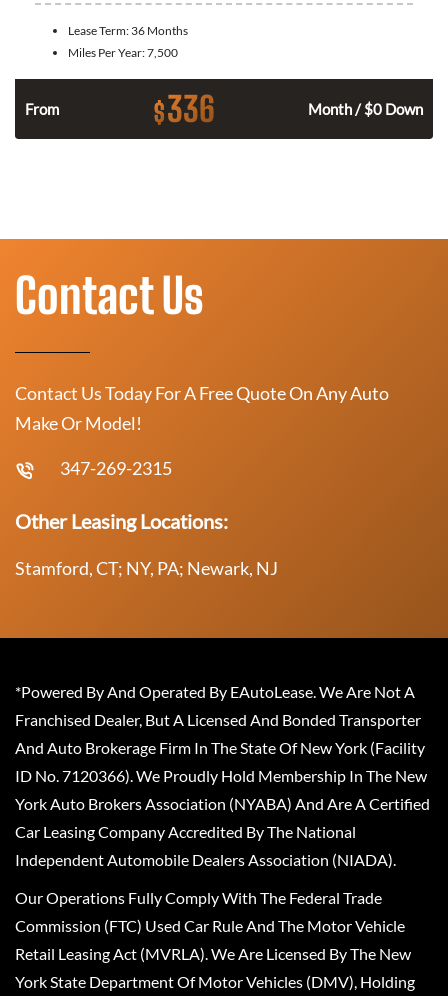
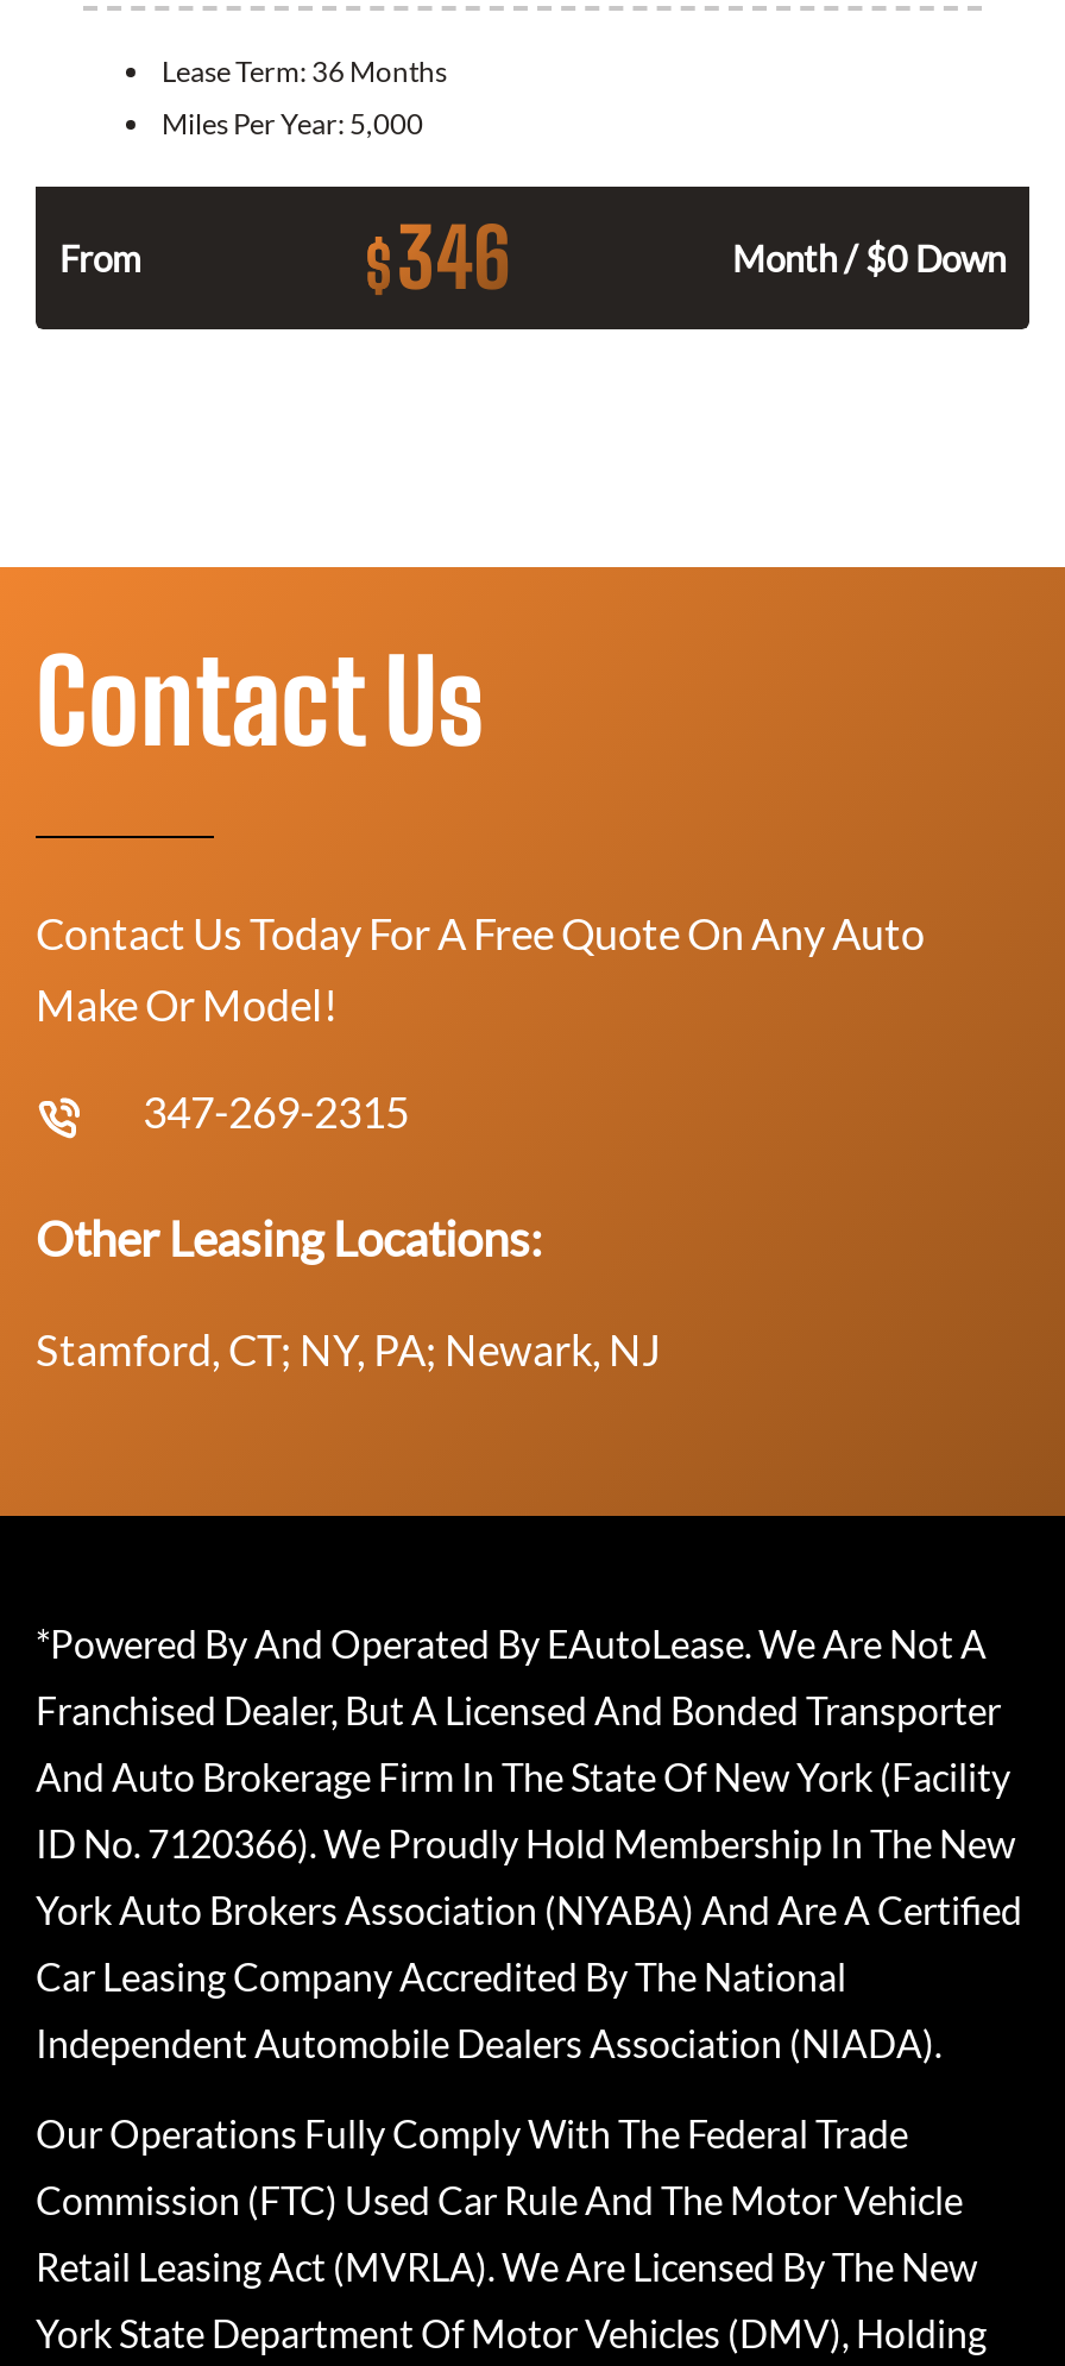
- Miles Per Year: 7,500
+ Miles Per Year: 5,000

- $ 336
+ $ 346
